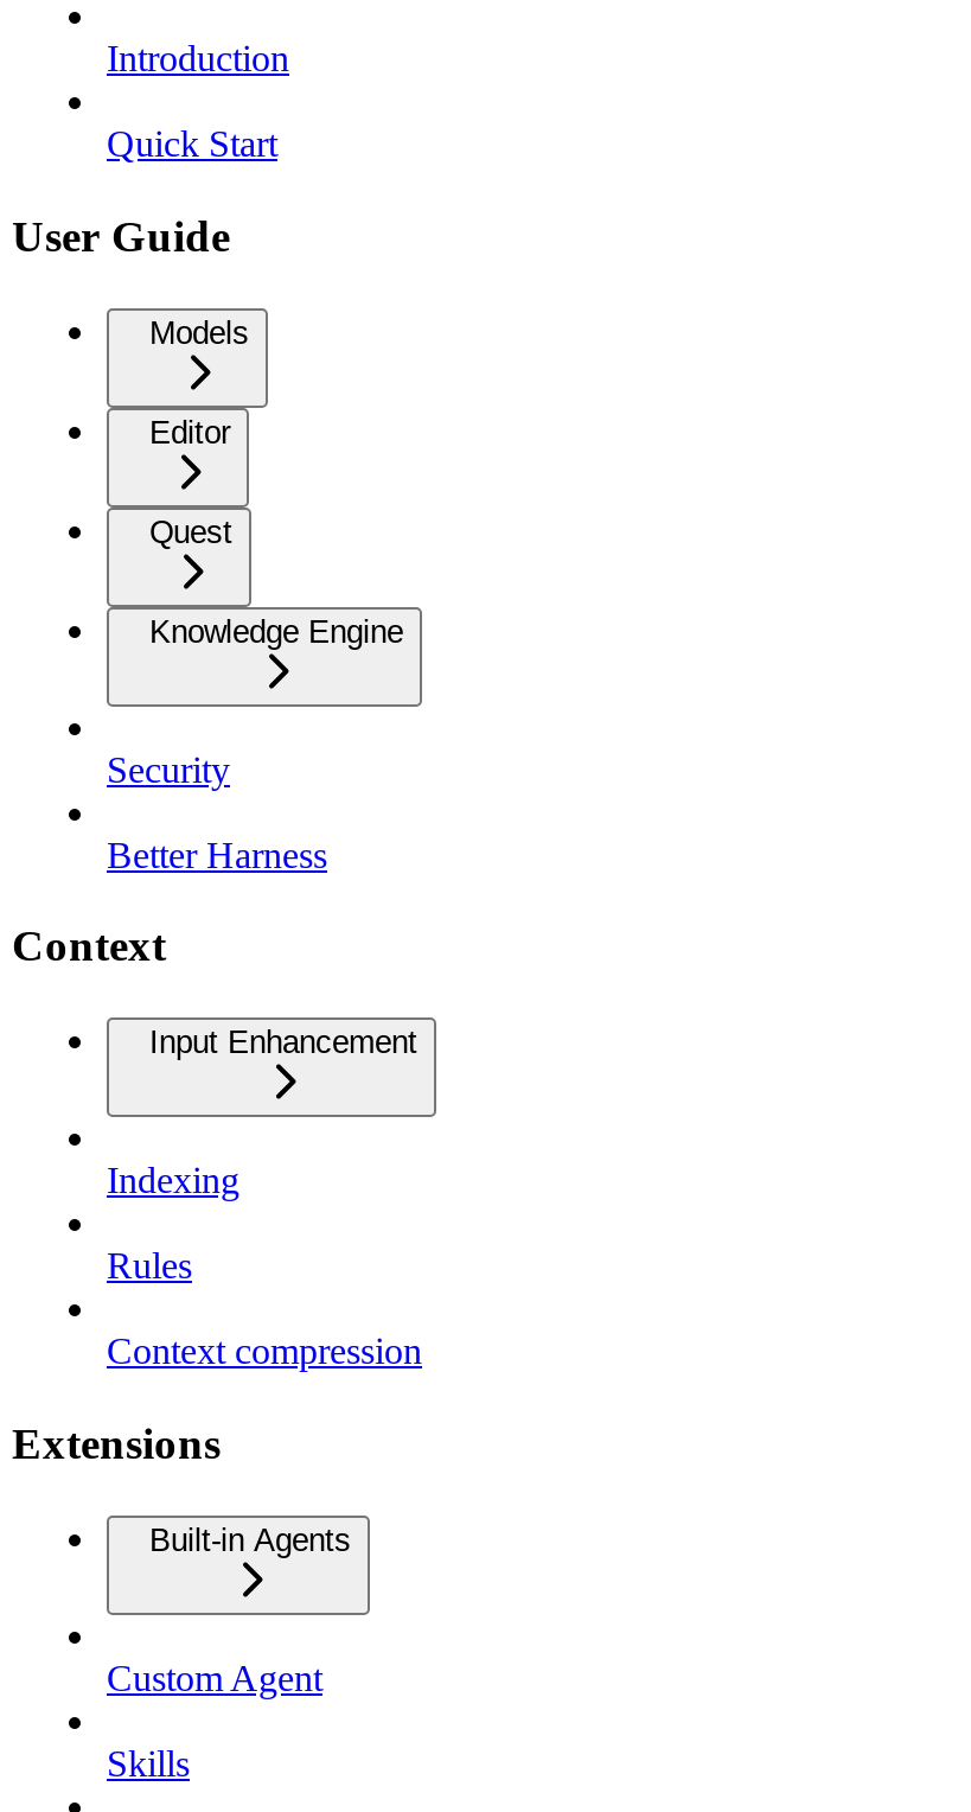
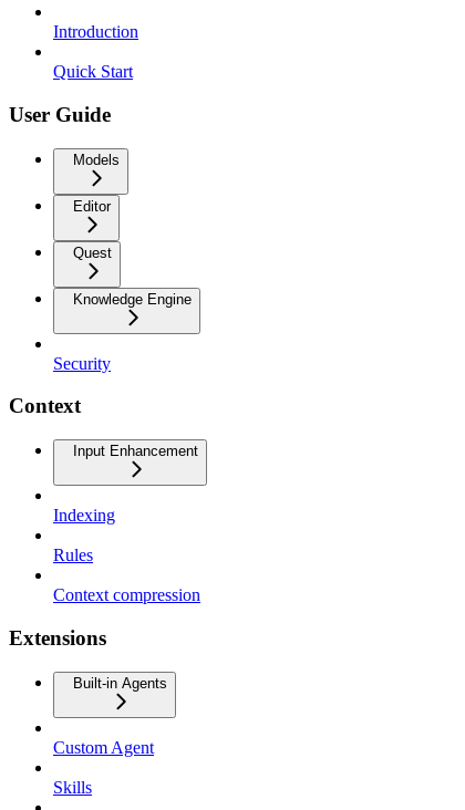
- Better Harness
